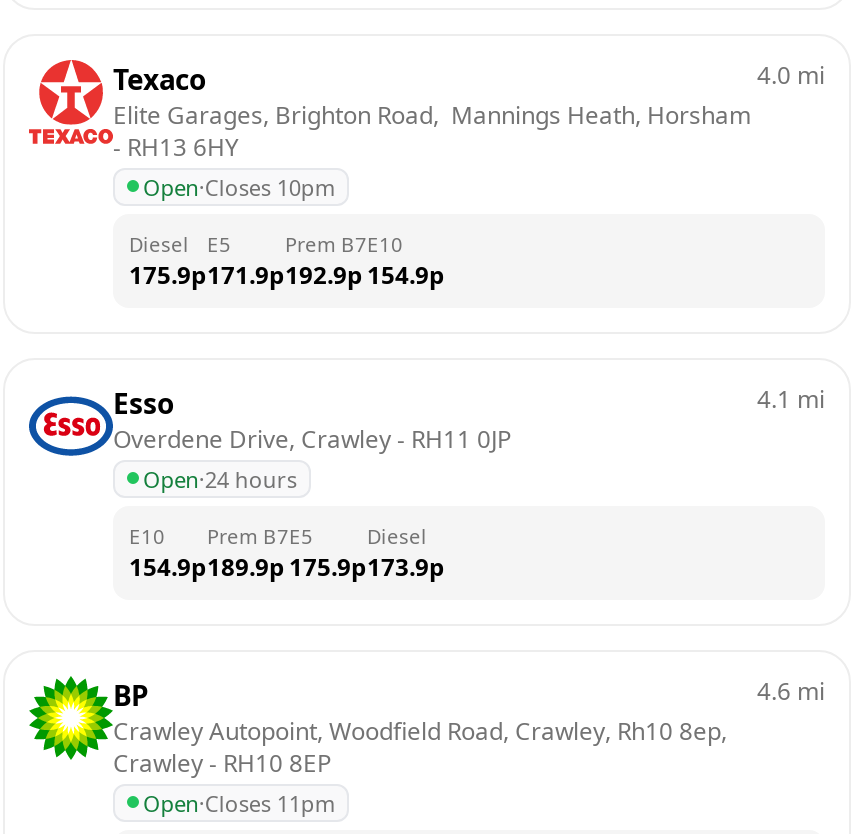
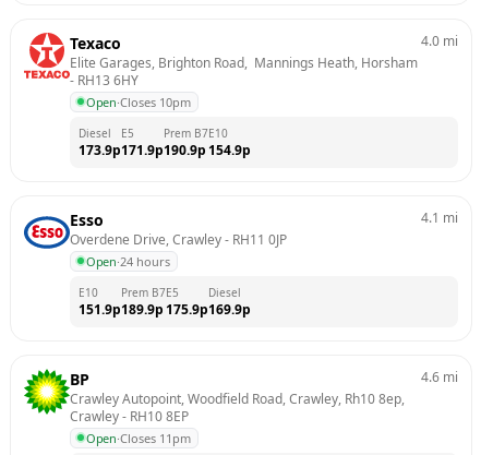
- 175.9p
+ 173.9p

- 192.9p
+ 190.9p

- 154.9p
+ 151.9p

- 173.9p
+ 169.9p
